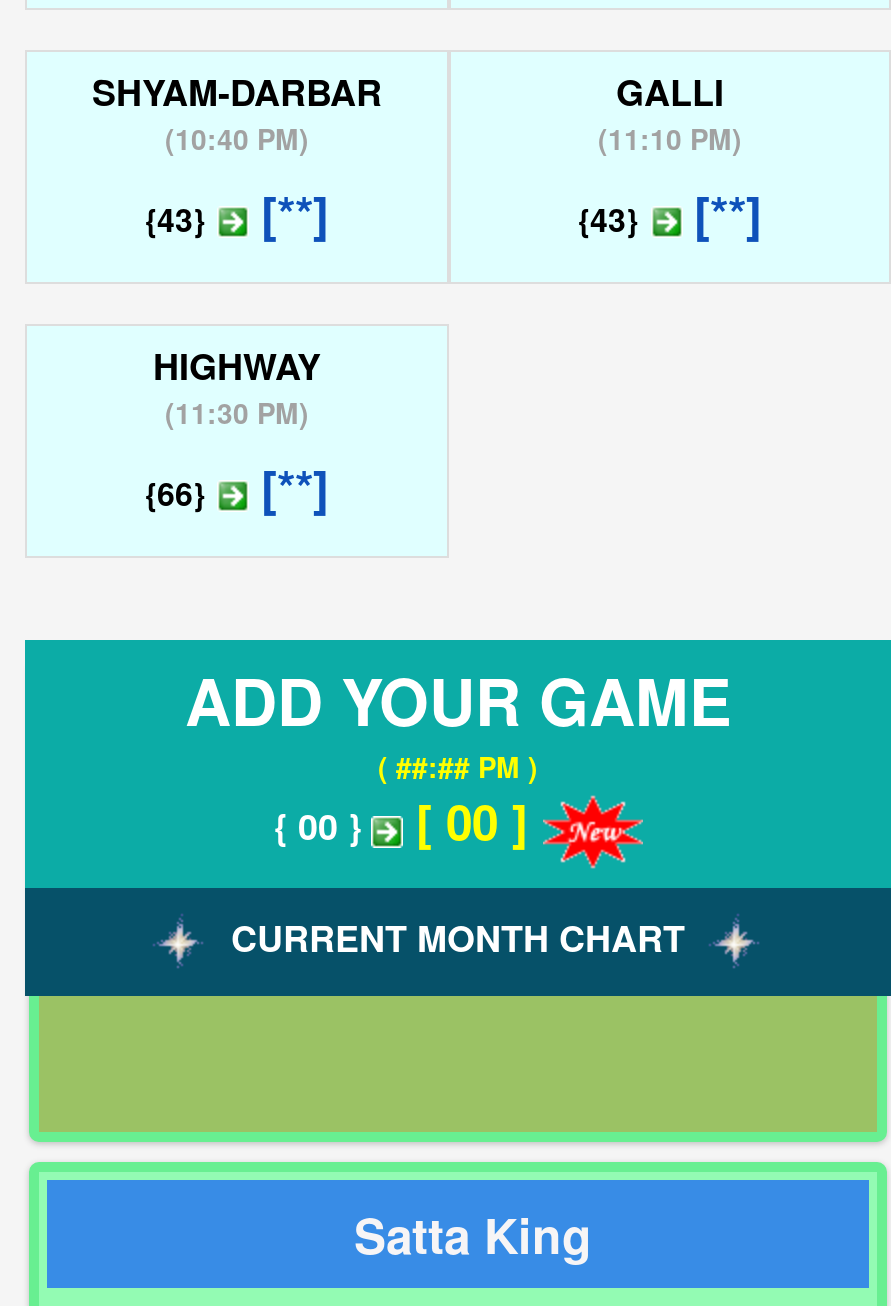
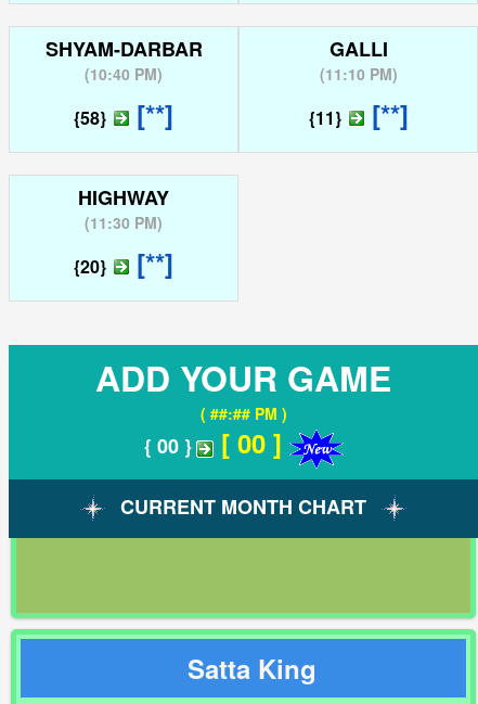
- {43}
+ {58}

- {43}
+ {11}

- {66}
+ {20}

- [image]
+ [image]
